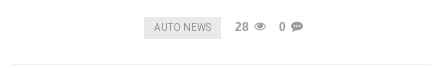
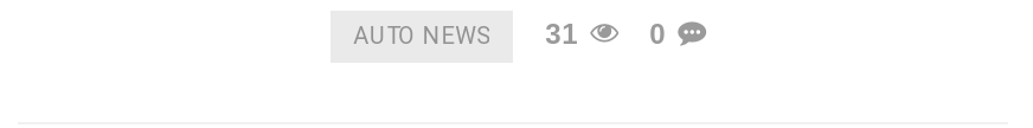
- 28
+ 31
